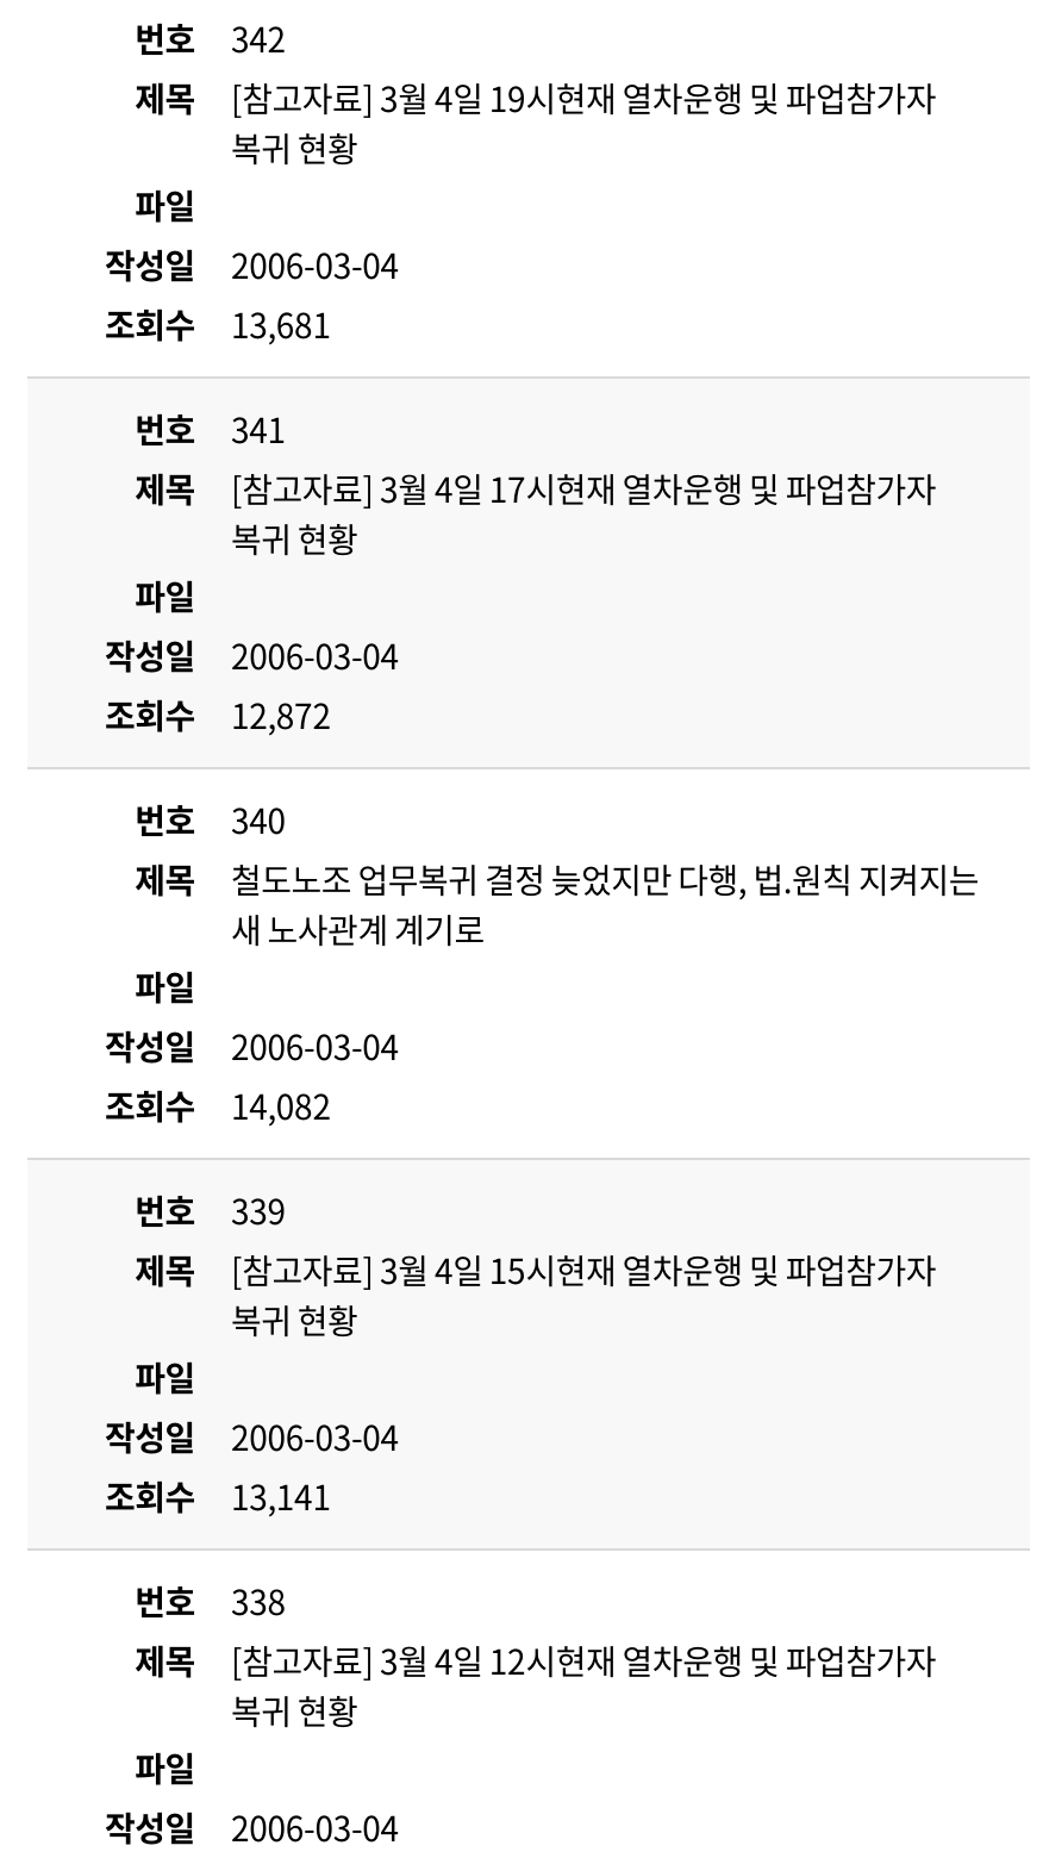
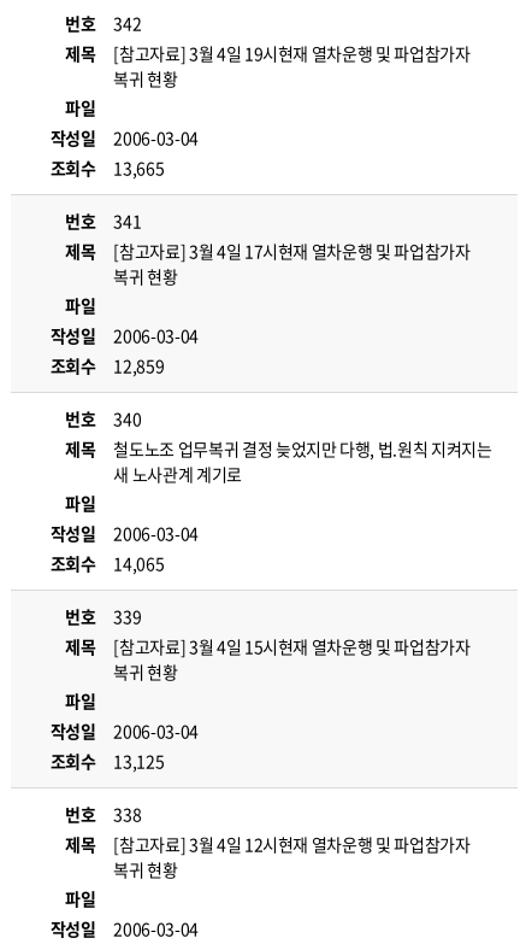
- 조회수 13,681
+ 조회수 13,665

- 조회수 12,872
+ 조회수 12,859

- 조회수 14,082
+ 조회수 14,065

- 조회수 13,141
+ 조회수 13,125
